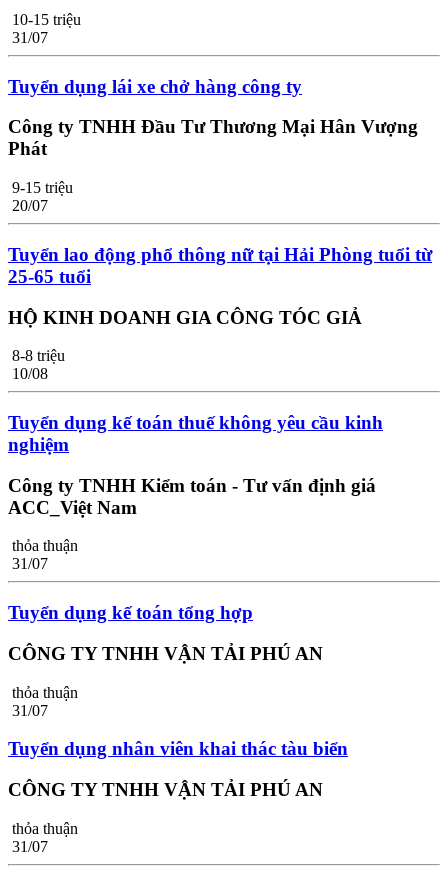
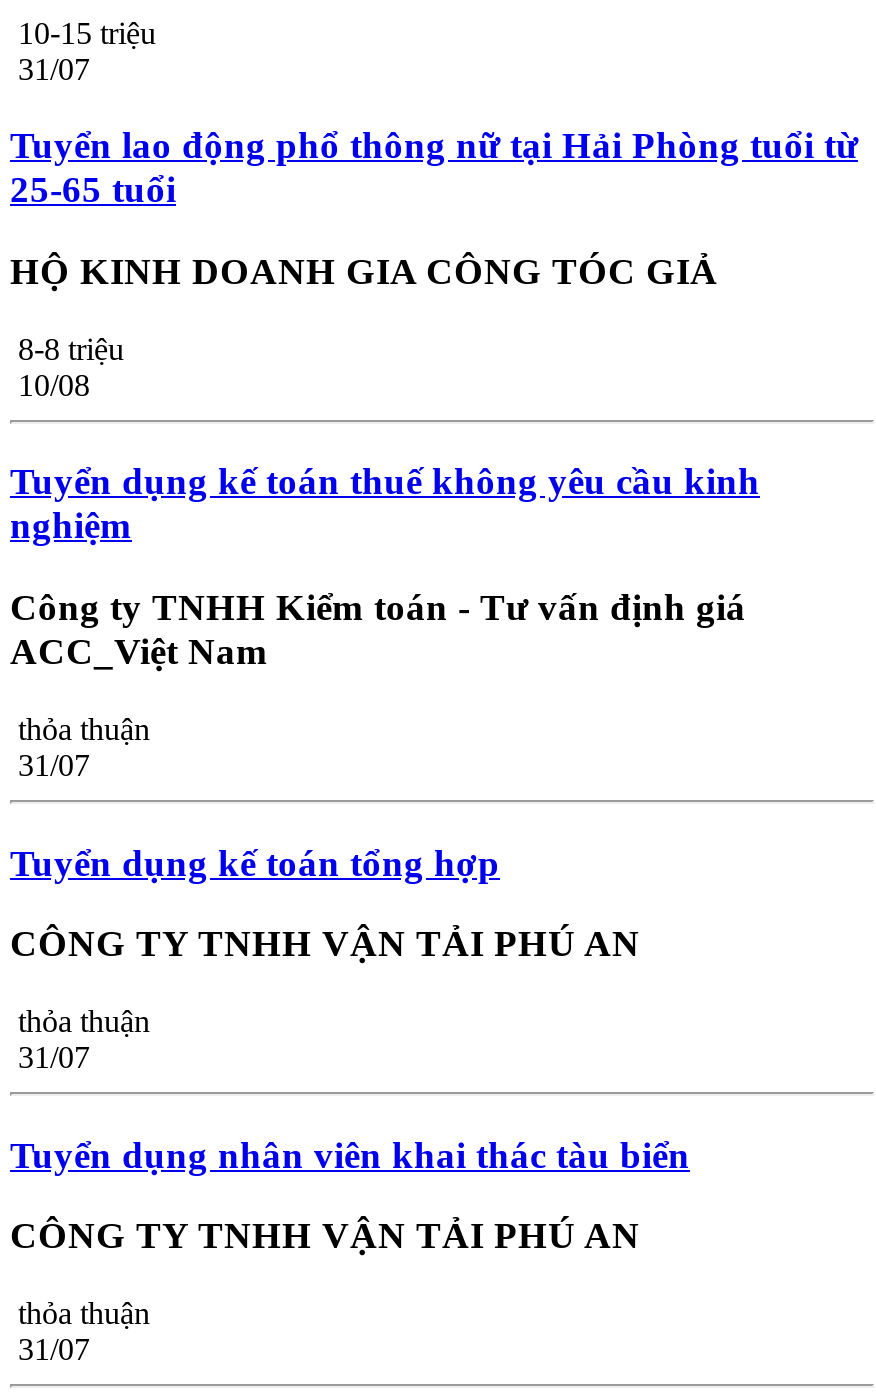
- Tuyển dụng lái xe chở hàng công ty
- Công ty TNHH Đầu Tư Thương Mại Hân Vượng
- Phát
- 9-15 triệu
- 20/07
